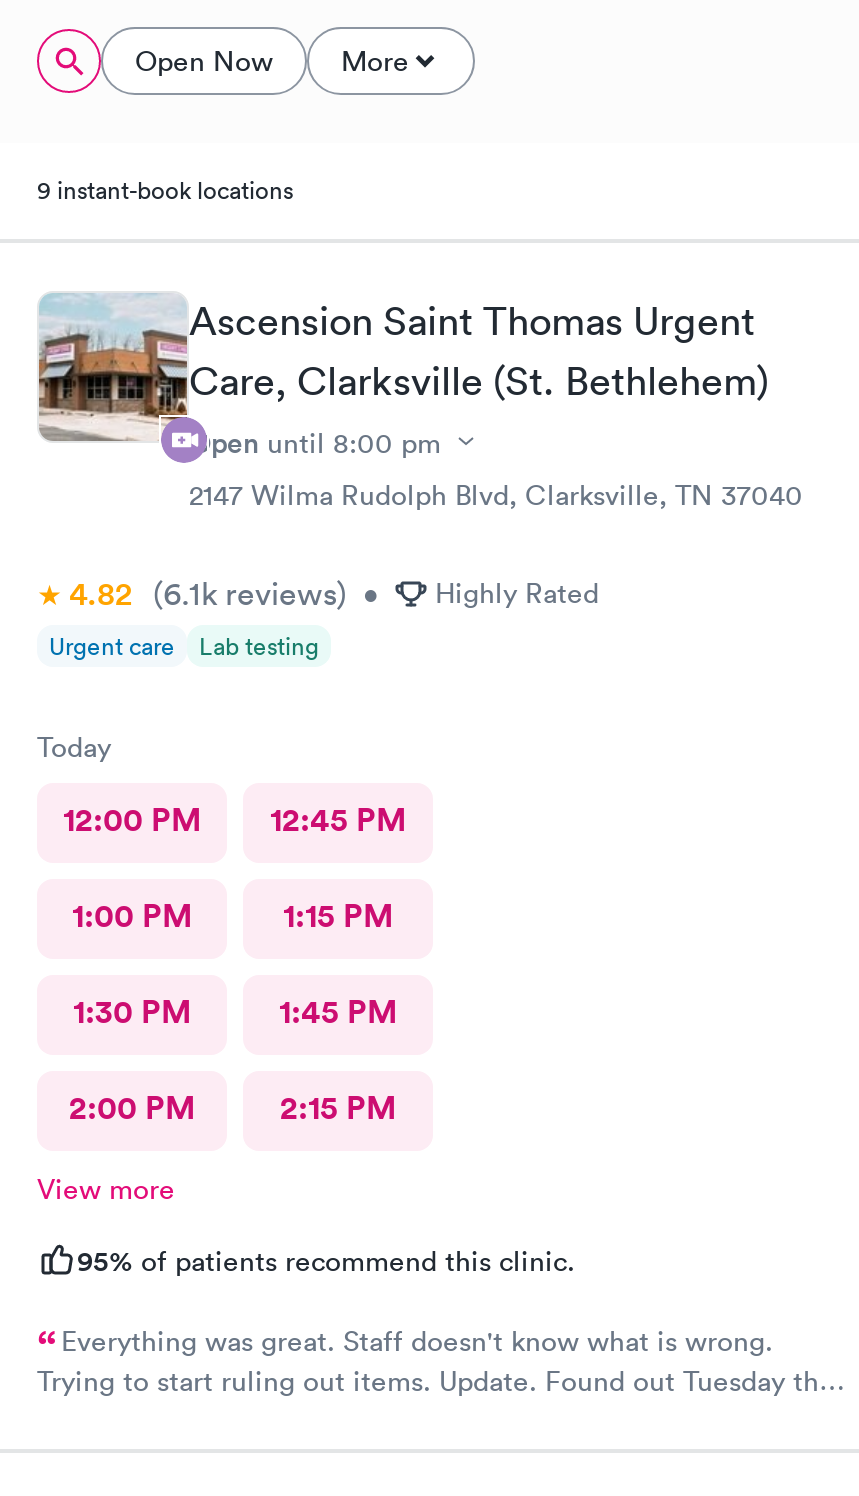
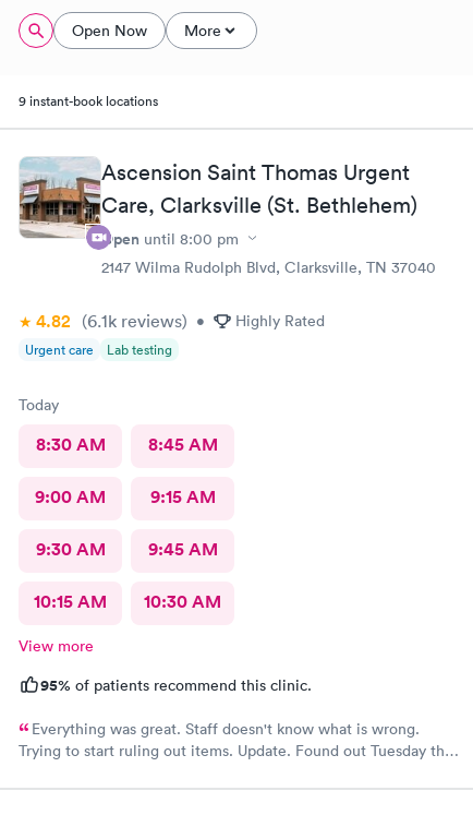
- 12:00 PM
- 12:45 PM
+ 8:30 AM
+ 8:45 AM

- 1:00 PM
- 1:15 PM
+ 9:00 AM
+ 9:15 AM

- 1:30 PM
- 1:45 PM
+ 9:30 AM
+ 9:45 AM

- 2:00 PM
- 2:15 PM
+ 10:15 AM
+ 10:30 AM
